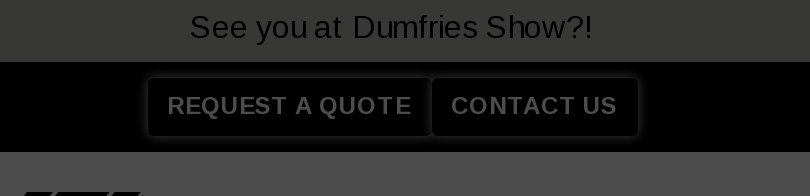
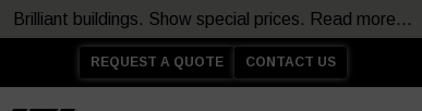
- See you at Dumfries Show?!
+ Brilliant buildings. Show special prices. Read more...
